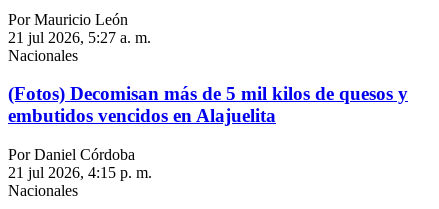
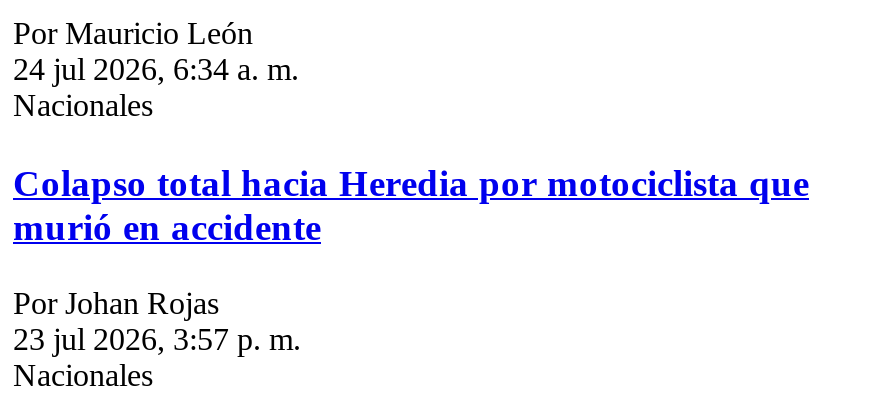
- 21 jul 2026, 5:27 a. m.
+ 24 jul 2026, 6:34 a. m.

- (Fotos) Decomisan más de 5 mil kilos de quesos y
- embutidos vencidos en Alajuelita
+ Colapso total hacia Heredia por motociclista que
+ murió en accidente

- Por Daniel Córdoba
- 21 jul 2026, 4:15 p. m.
+ Por Johan Rojas
+ 23 jul 2026, 3:57 p. m.
